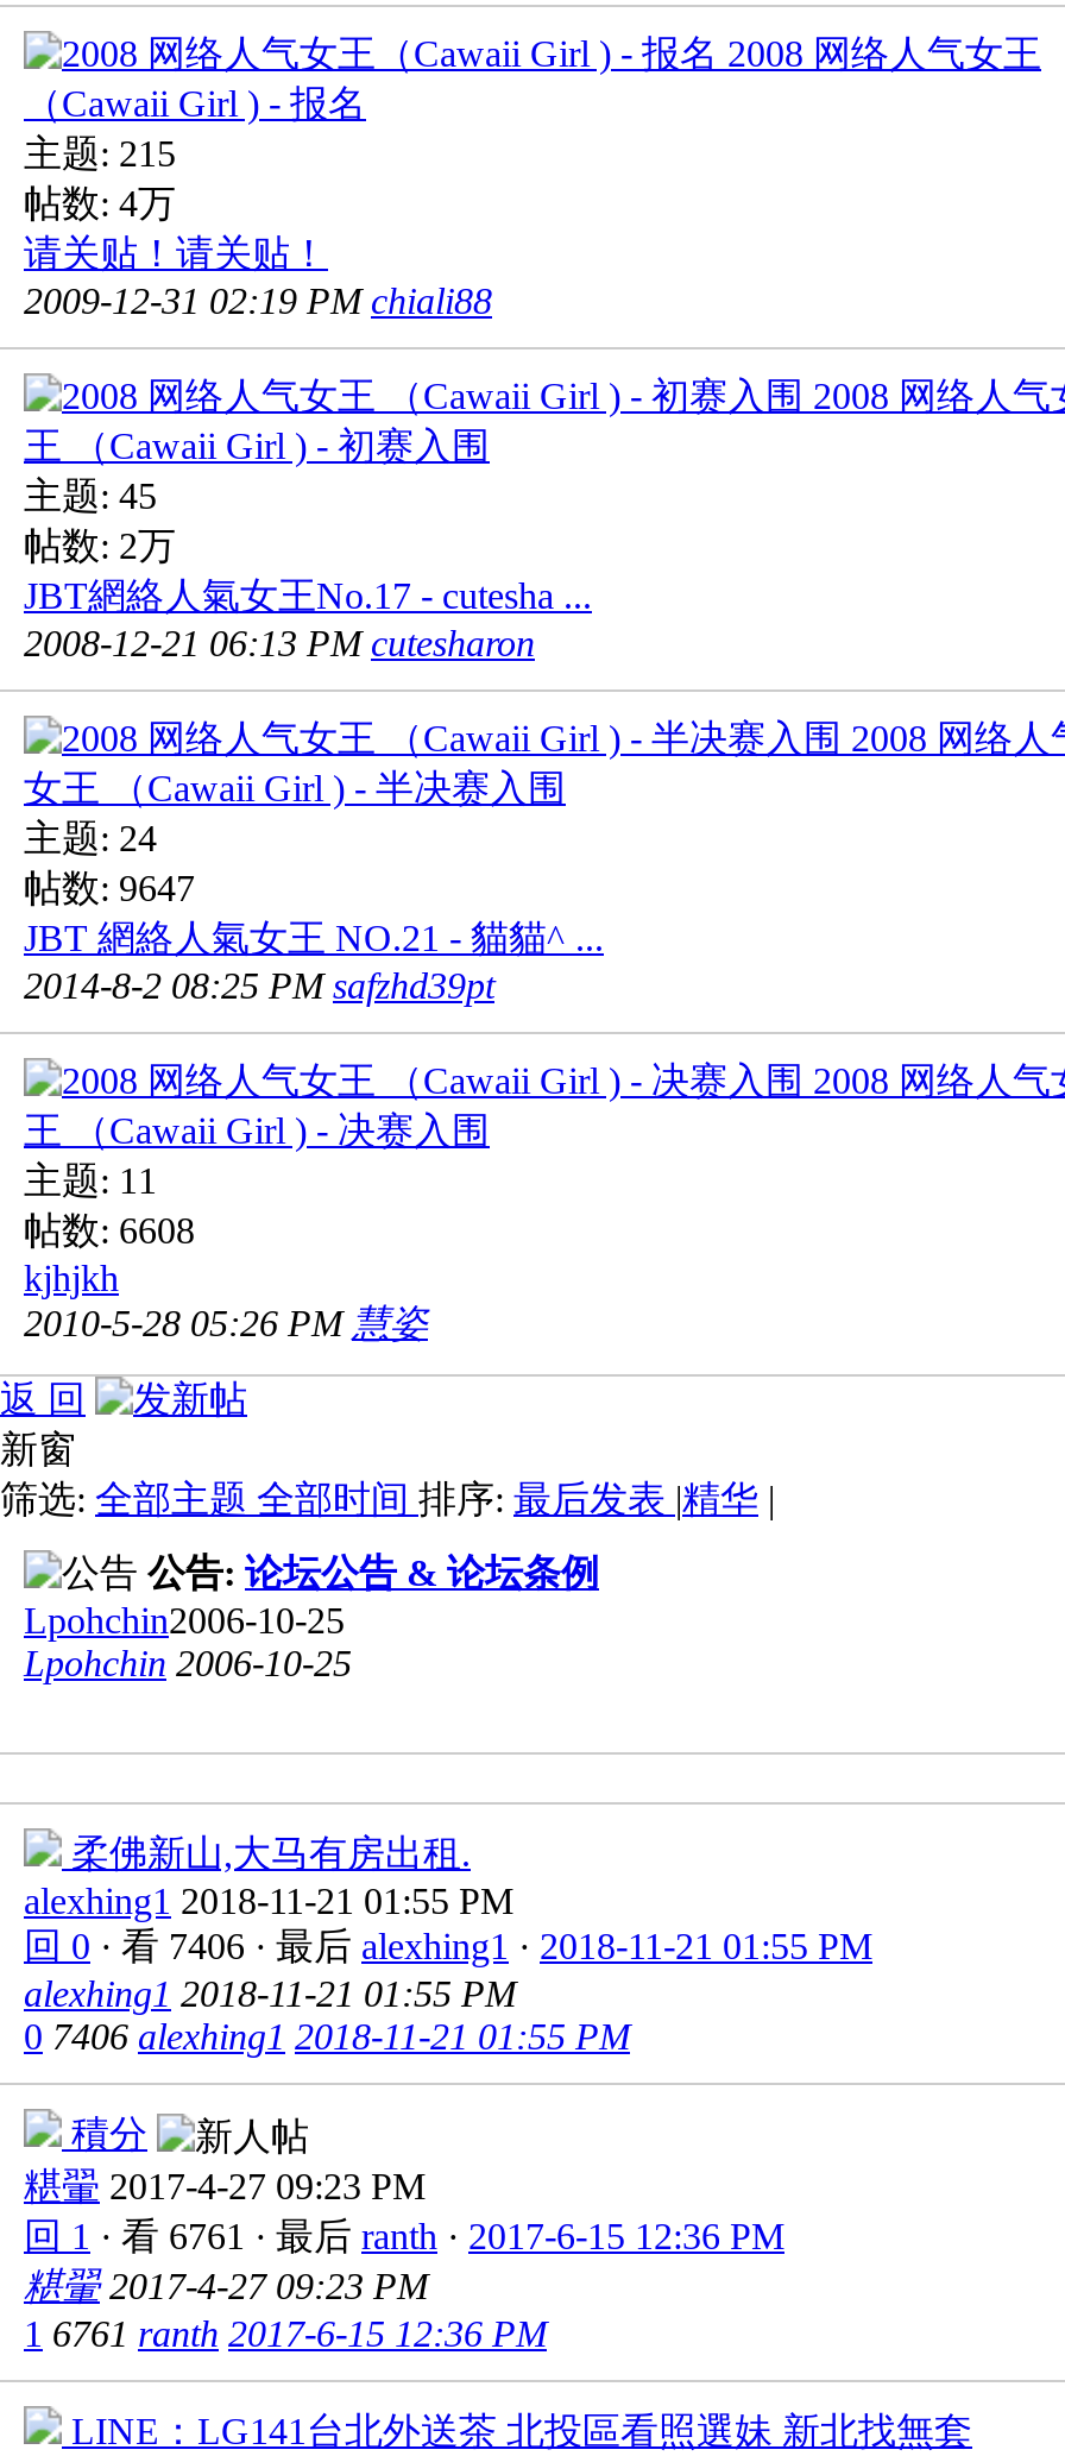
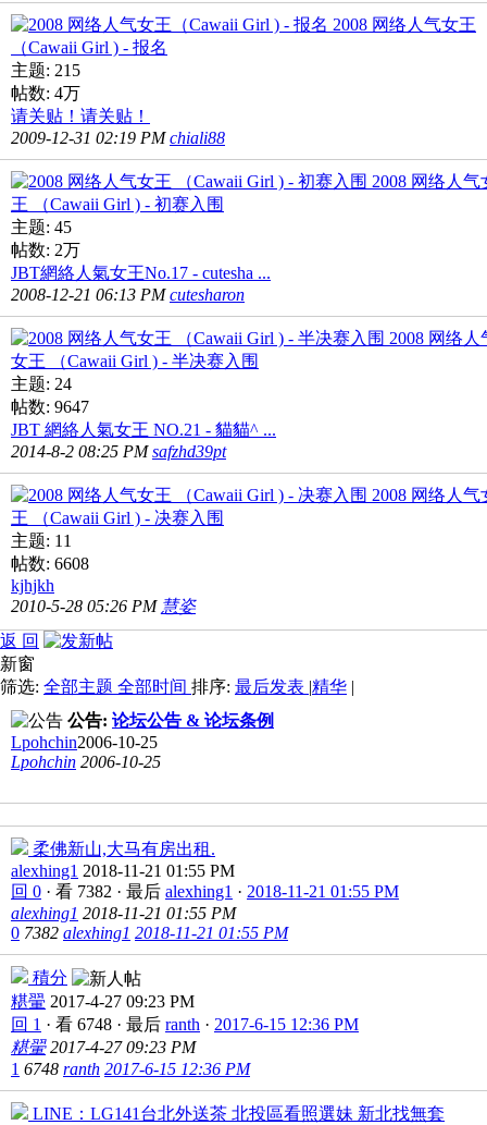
- 回 0 · 看 7406 · 最后alexhing1 · 2018-11-21 01:55 PM
+ 回 0 · 看 7382 · 最后alexhing1 · 2018-11-21 01:55 PM

- 0 7406 alexhing1 2018-11-21 01:55 PM
+ 0 7382 alexhing1 2018-11-21 01:55 PM

- 回 1 · 看 6761 · 最后ranth · 2017-6-15 12:36 PM
+ 回 1 · 看 6748 · 最后ranth · 2017-6-15 12:36 PM

- 1 6761 ranth 2017-6-15 12:36 PM
+ 1 6748 ranth 2017-6-15 12:36 PM
